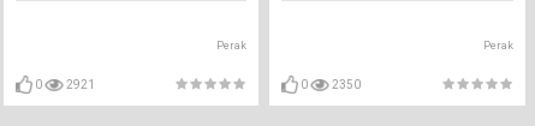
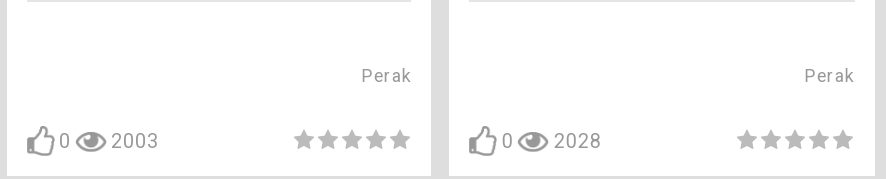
- 0 2921
+ 0 2003

- 0 2350
+ 0 2028
